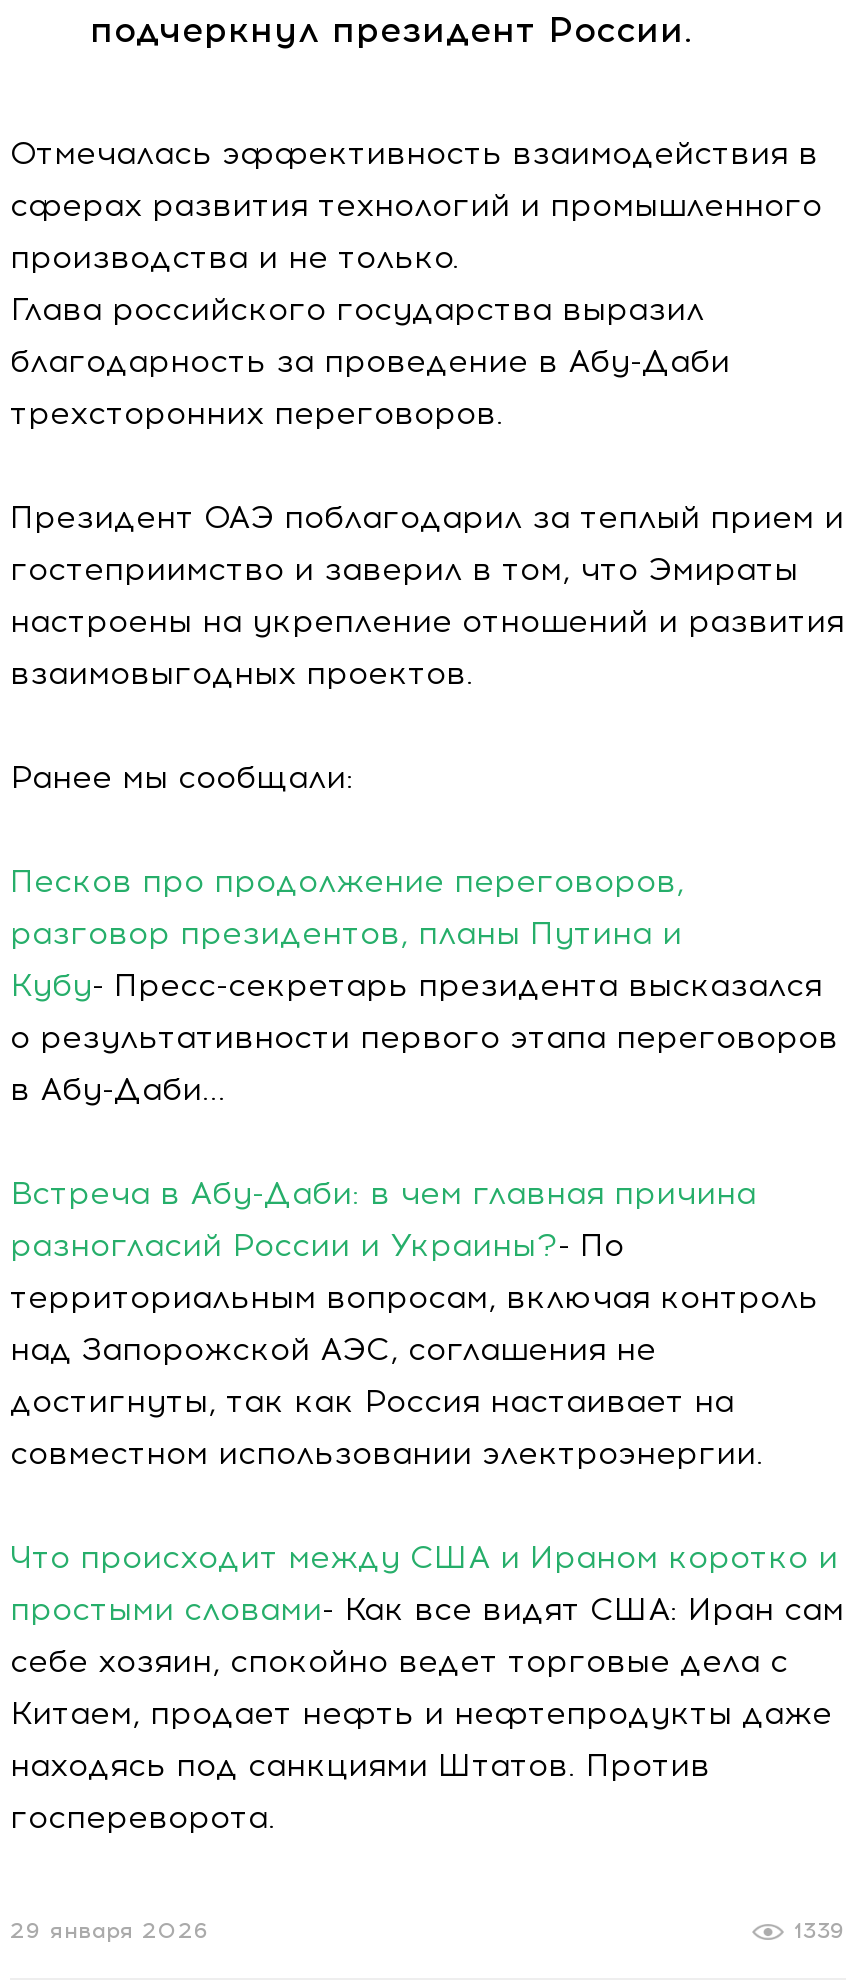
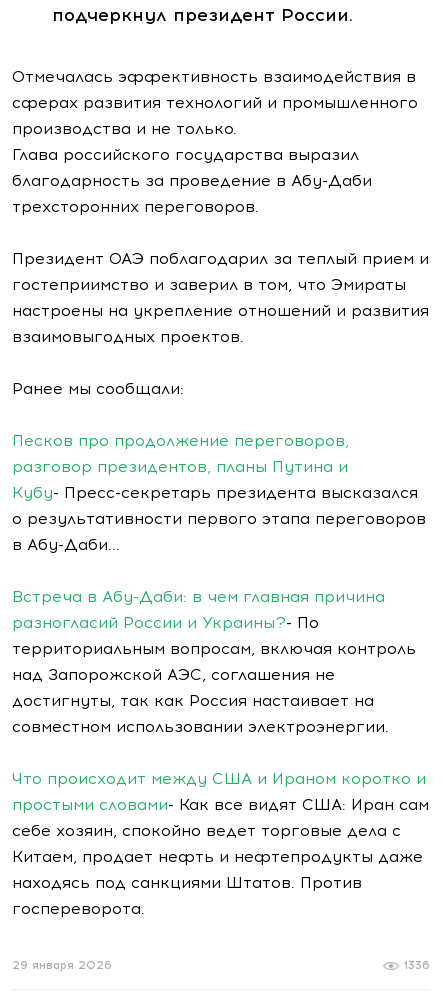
- 1339
+ 1336
